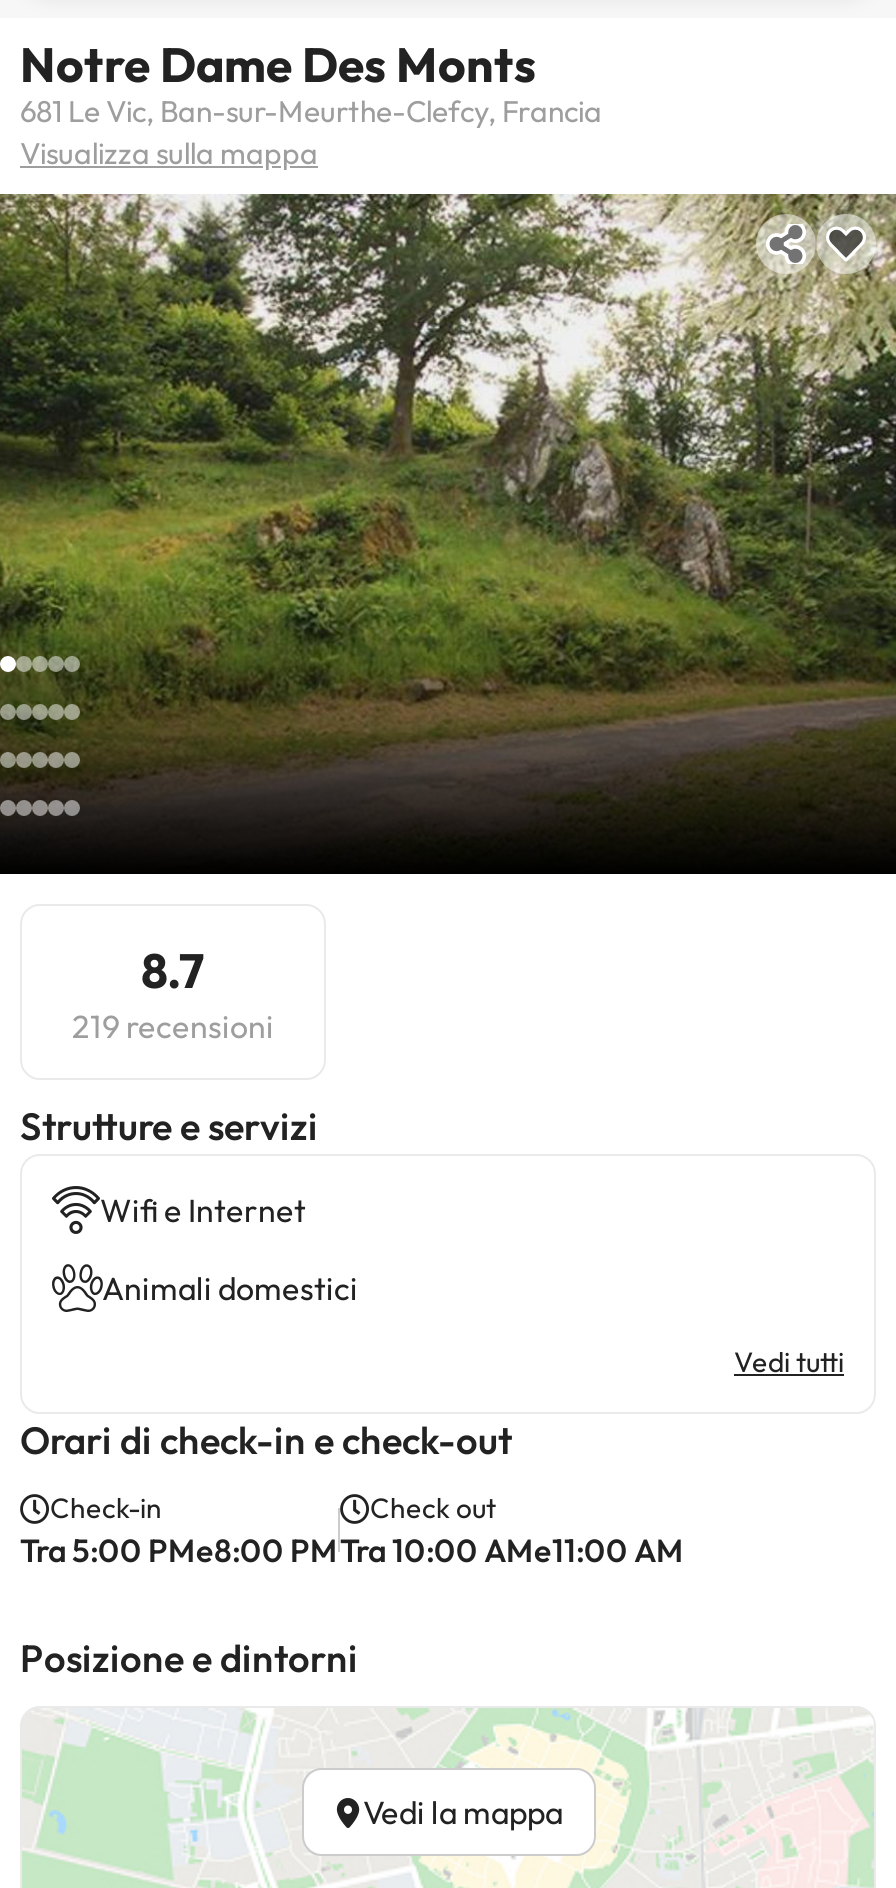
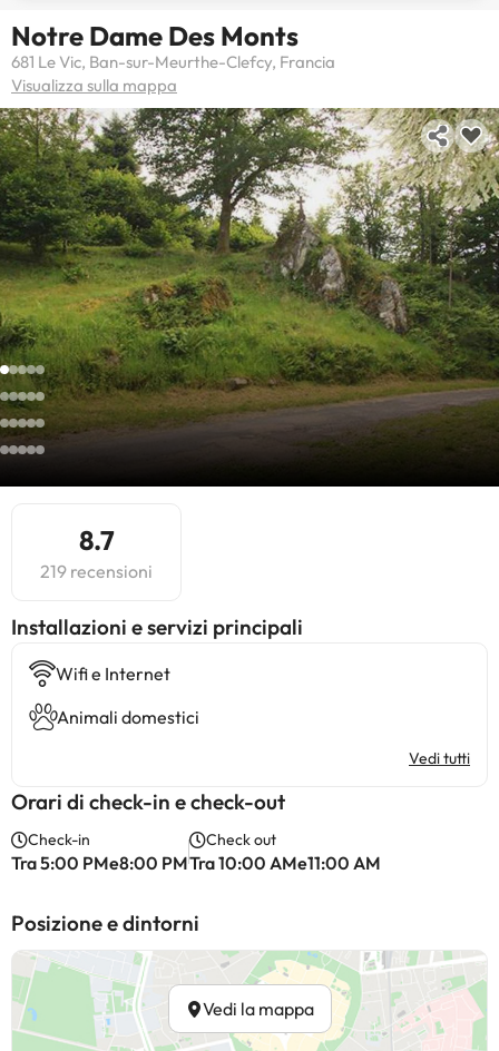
- Strutture e servizi
+ Installazioni e servizi principali
